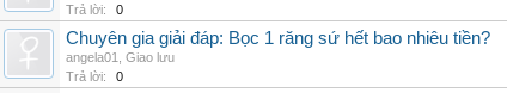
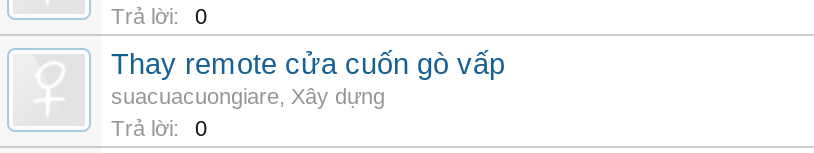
- Chuyên gia giải đáp: Bọc 1 răng sứ hết bao nhiêu tiền?
- angela01, Giao lưu
+ Thay remote cửa cuốn gò vấp
+ suacuacuongiare, Xây dựng
